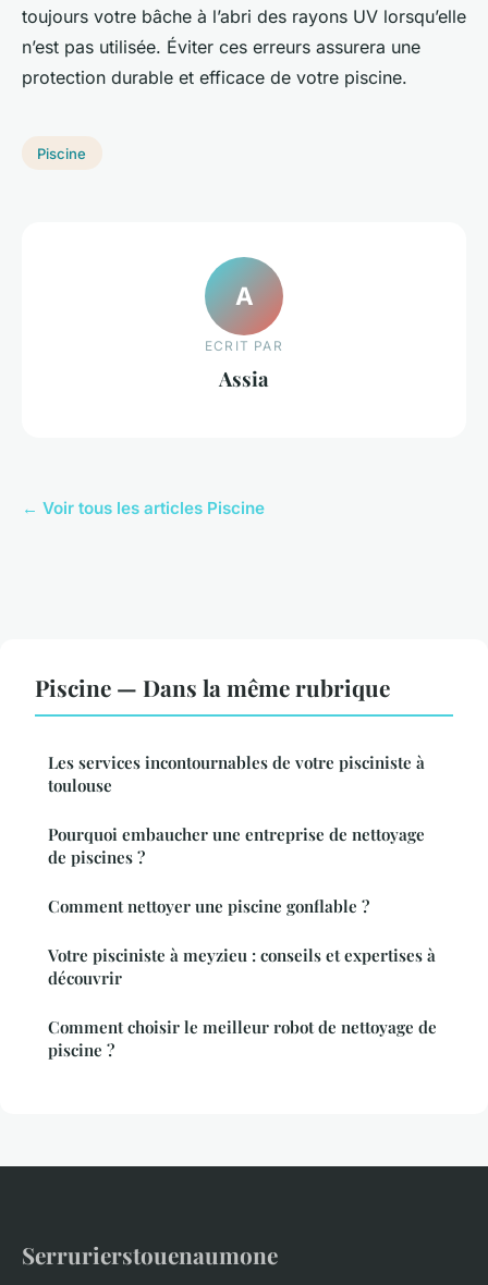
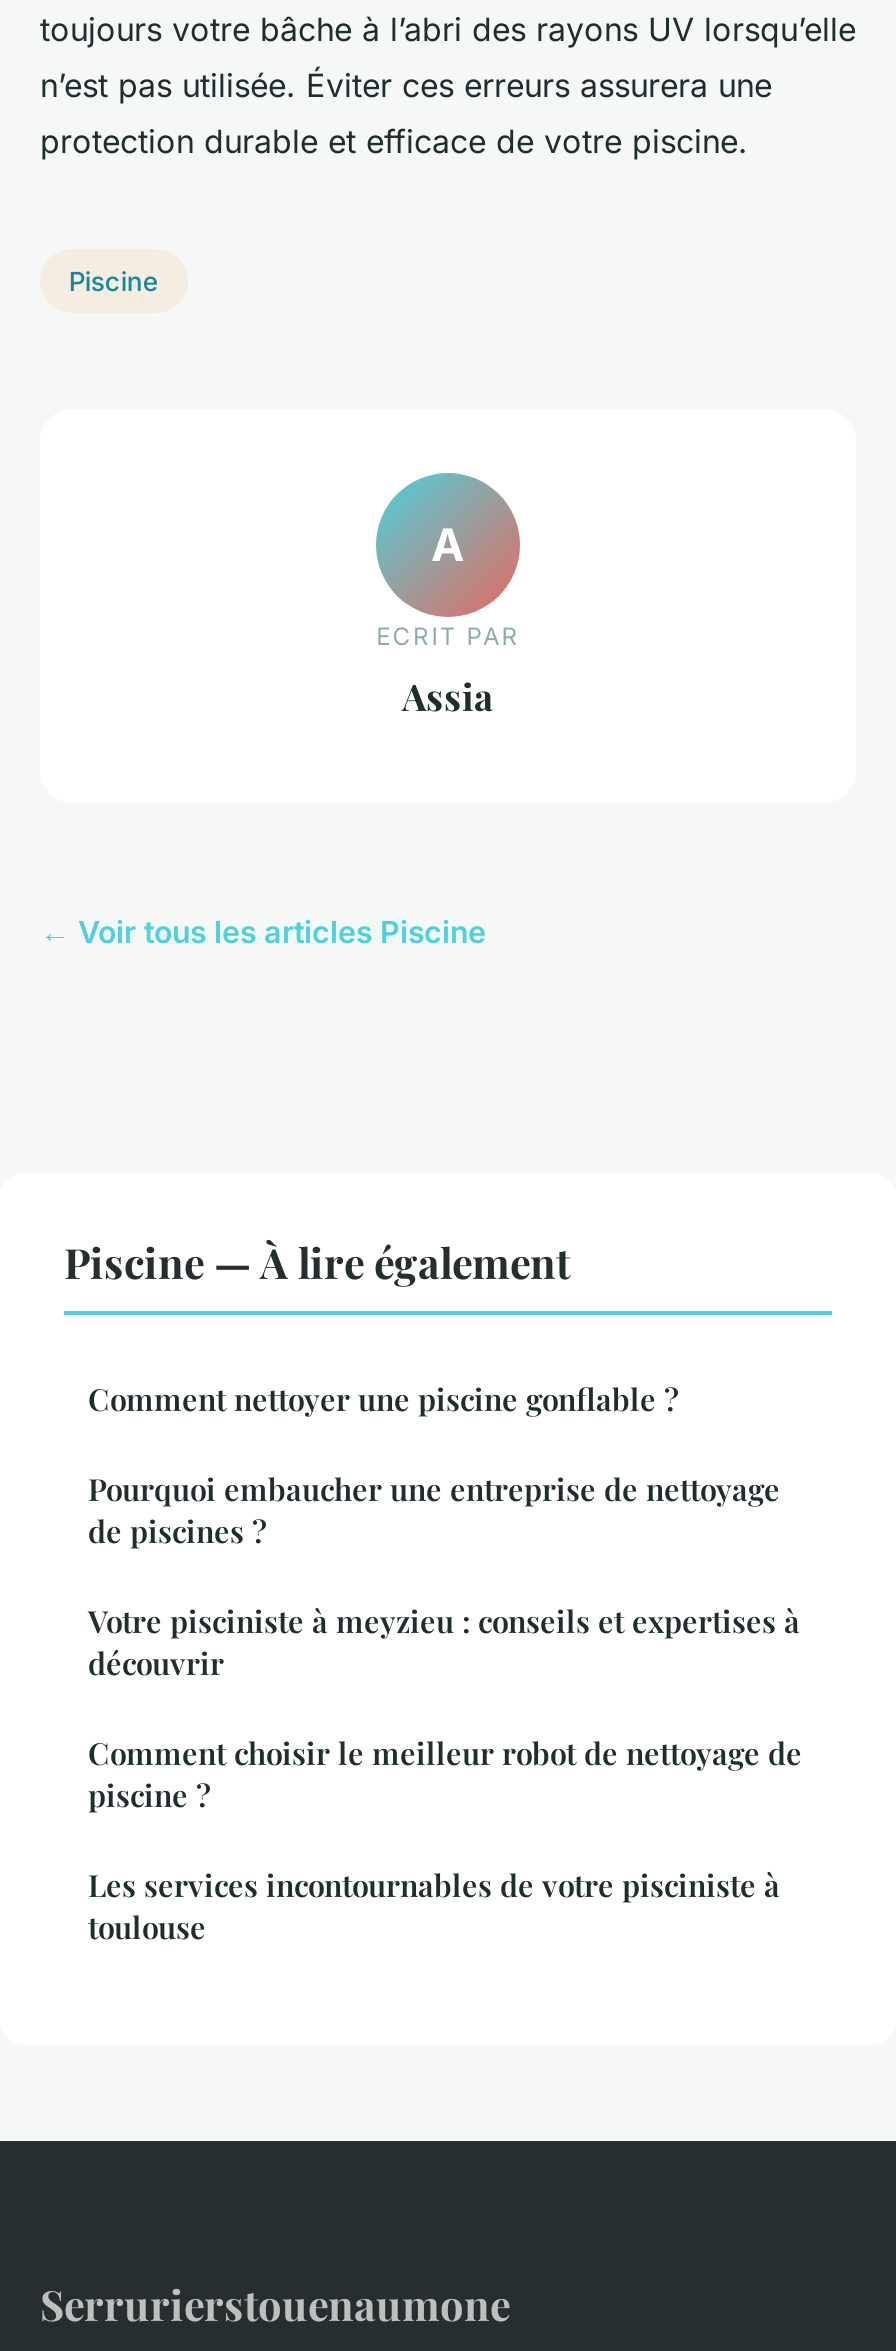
- Piscine — Dans la même rubrique
+ Piscine — À lire également

moved down: Les services incontournables de votre pisciniste à | toulouse

moved up: Pourquoi embaucher une entreprise de nettoyage | de piscines ?

moved up: Comment nettoyer une piscine gonflable ?

moved up: Votre pisciniste à meyzieu : conseils et expertises à | découvrir | Comment choisir le meilleur robot de nettoyage de | piscine ?
